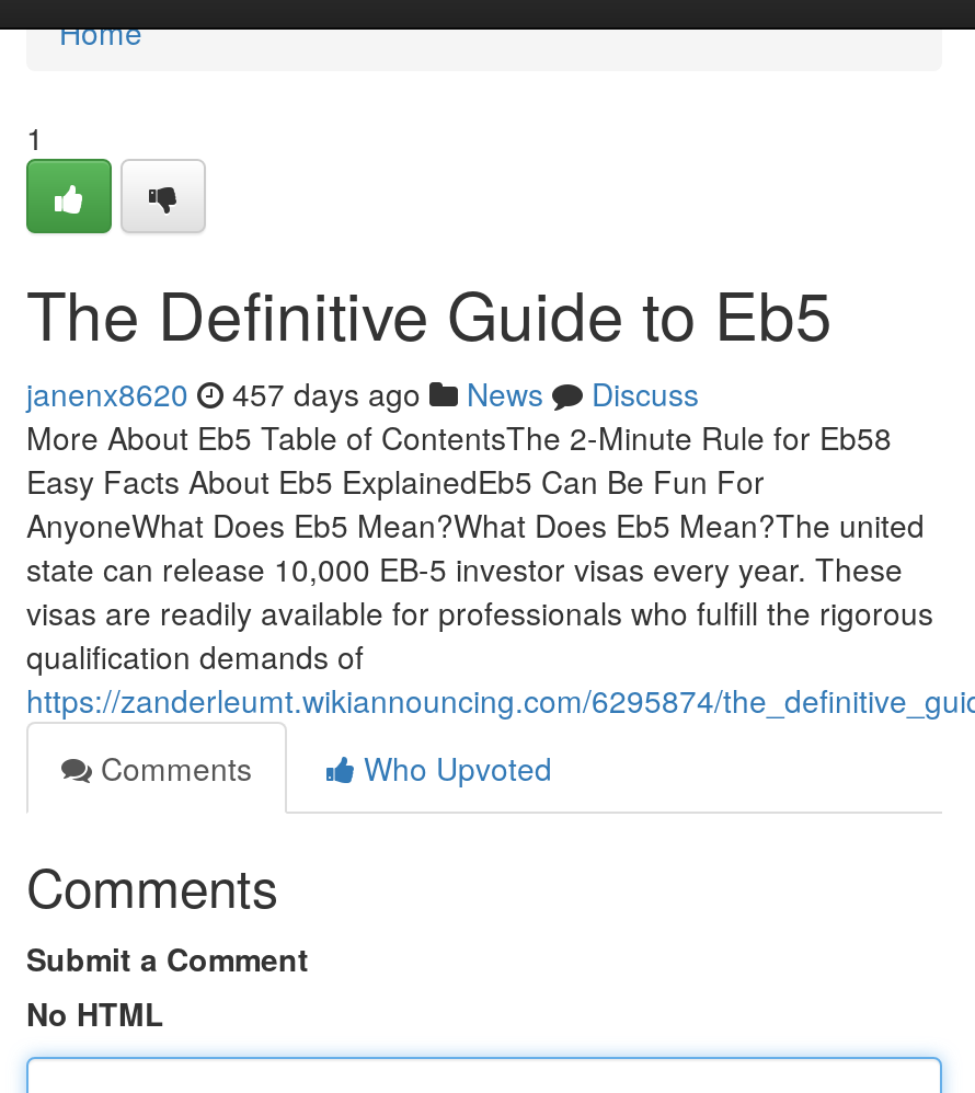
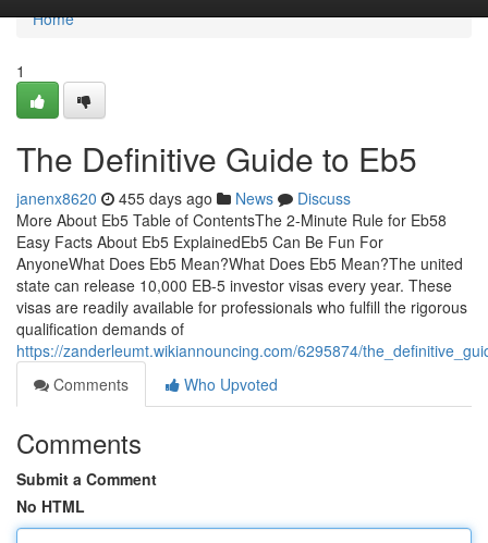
- janenx8620 457 days ago News Discuss
+ janenx8620 455 days ago News Discuss
